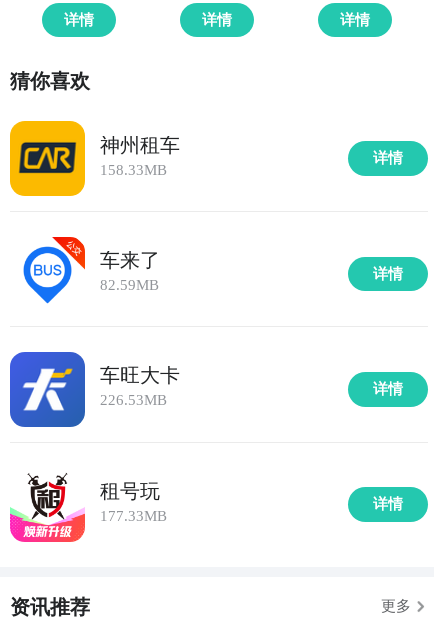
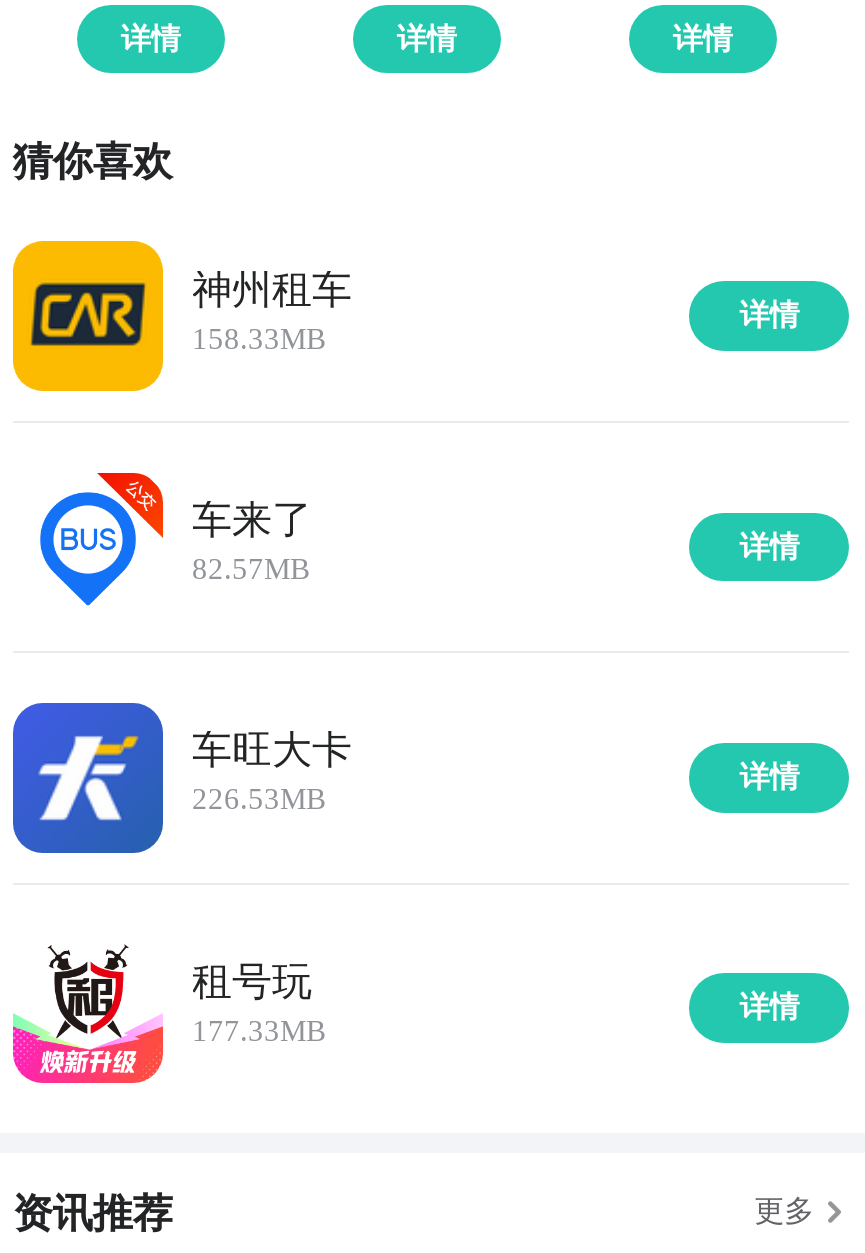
- 82.59MB
+ 82.57MB
